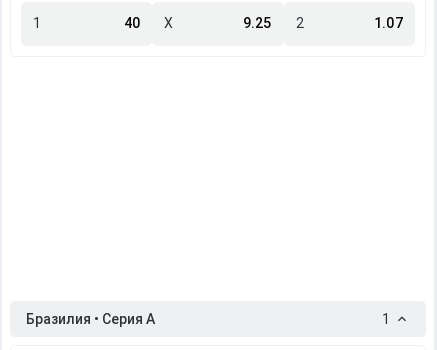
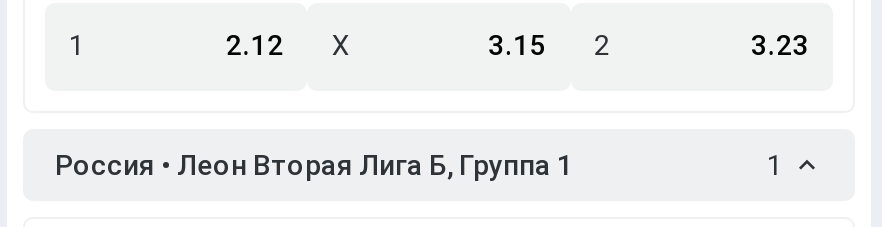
- 40 X
+ 2.12 X

- 9.25 2
+ 3.15 2

- 1.07
+ 3.23

- Бразилия • Серия A
+ Россия • Леон Вторая Лига Б, Группа 1
